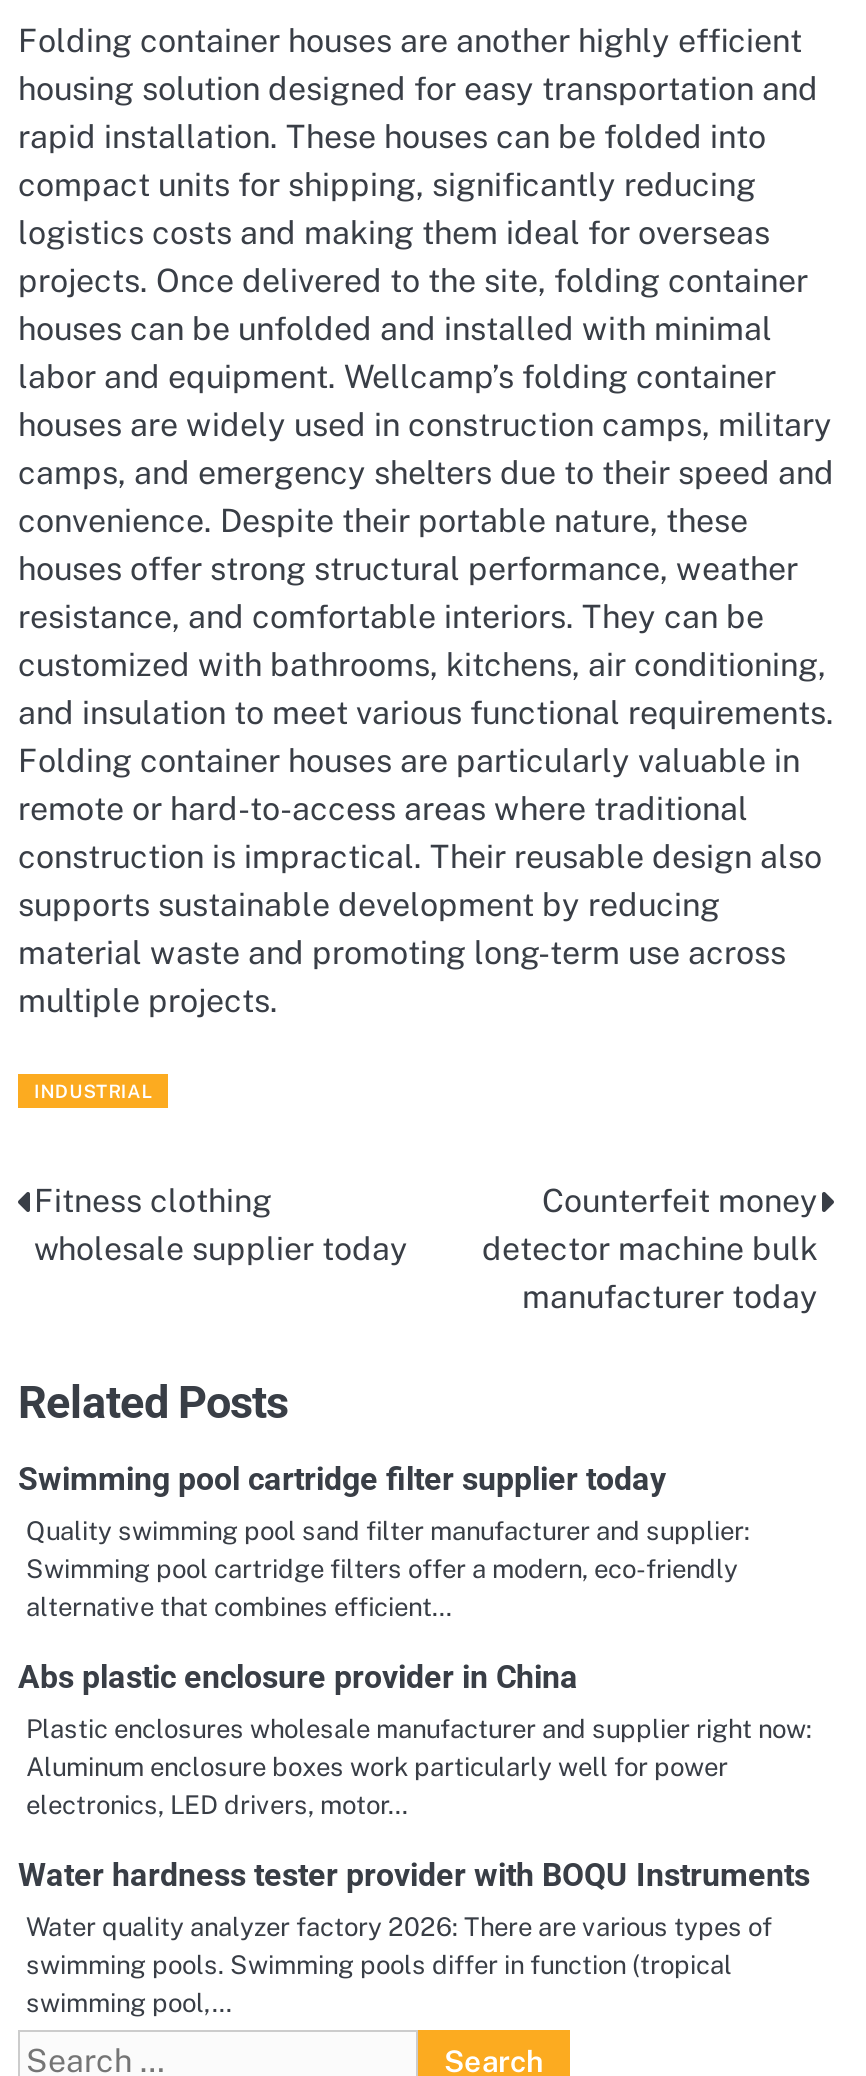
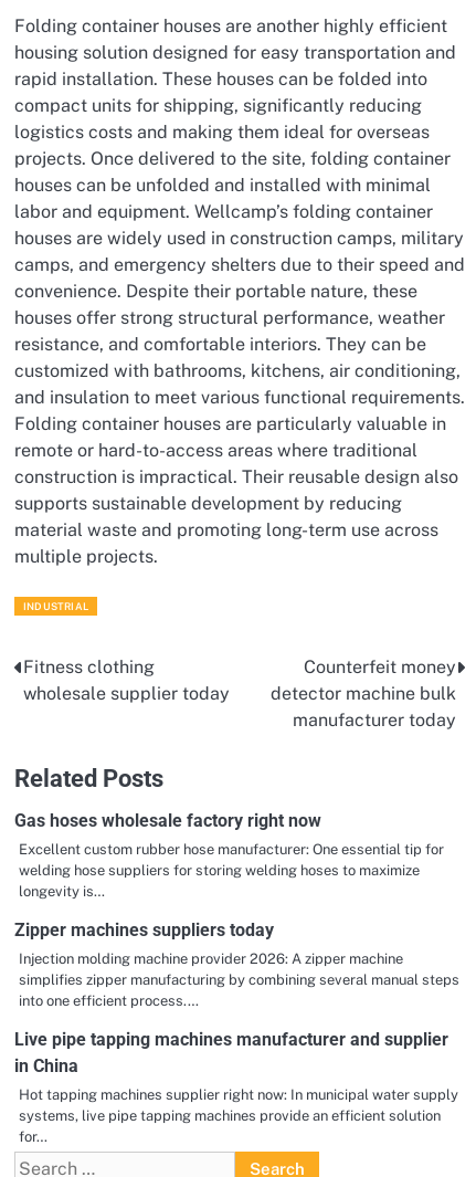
- Swimming pool cartridge filter supplier today
+ Gas hoses wholesale factory right now

- Quality swimming pool sand filter manufacturer and supplier:
- Swimming pool cartridge filters offer a modern, eco-friendly
- alternative that combines efficient…
+ Excellent custom rubber hose manufacturer: One essential tip for
+ welding hose suppliers for storing welding hoses to maximize
+ longevity is…

- Abs plastic enclosure provider in China
+ Zipper machines suppliers today

- Plastic enclosures wholesale manufacturer and supplier right now:
- Aluminum enclosure boxes work particularly well for power
- electronics, LED drivers, motor…
+ Injection molding machine provider 2026: A zipper machine
+ simplifies zipper manufacturing by combining several manual steps
+ into one efficient process.…

- Water hardness tester provider with BOQU Instruments
+ Live pipe tapping machines manufacturer and supplier
+ in China

- Water quality analyzer factory 2026: There are various types of
- swimming pools. Swimming pools differ in function (tropical
- swimming pool,…
+ Hot tapping machines supplier right now: In municipal water supply
+ systems, live pipe tapping machines provide an efficient solution
+ for…
